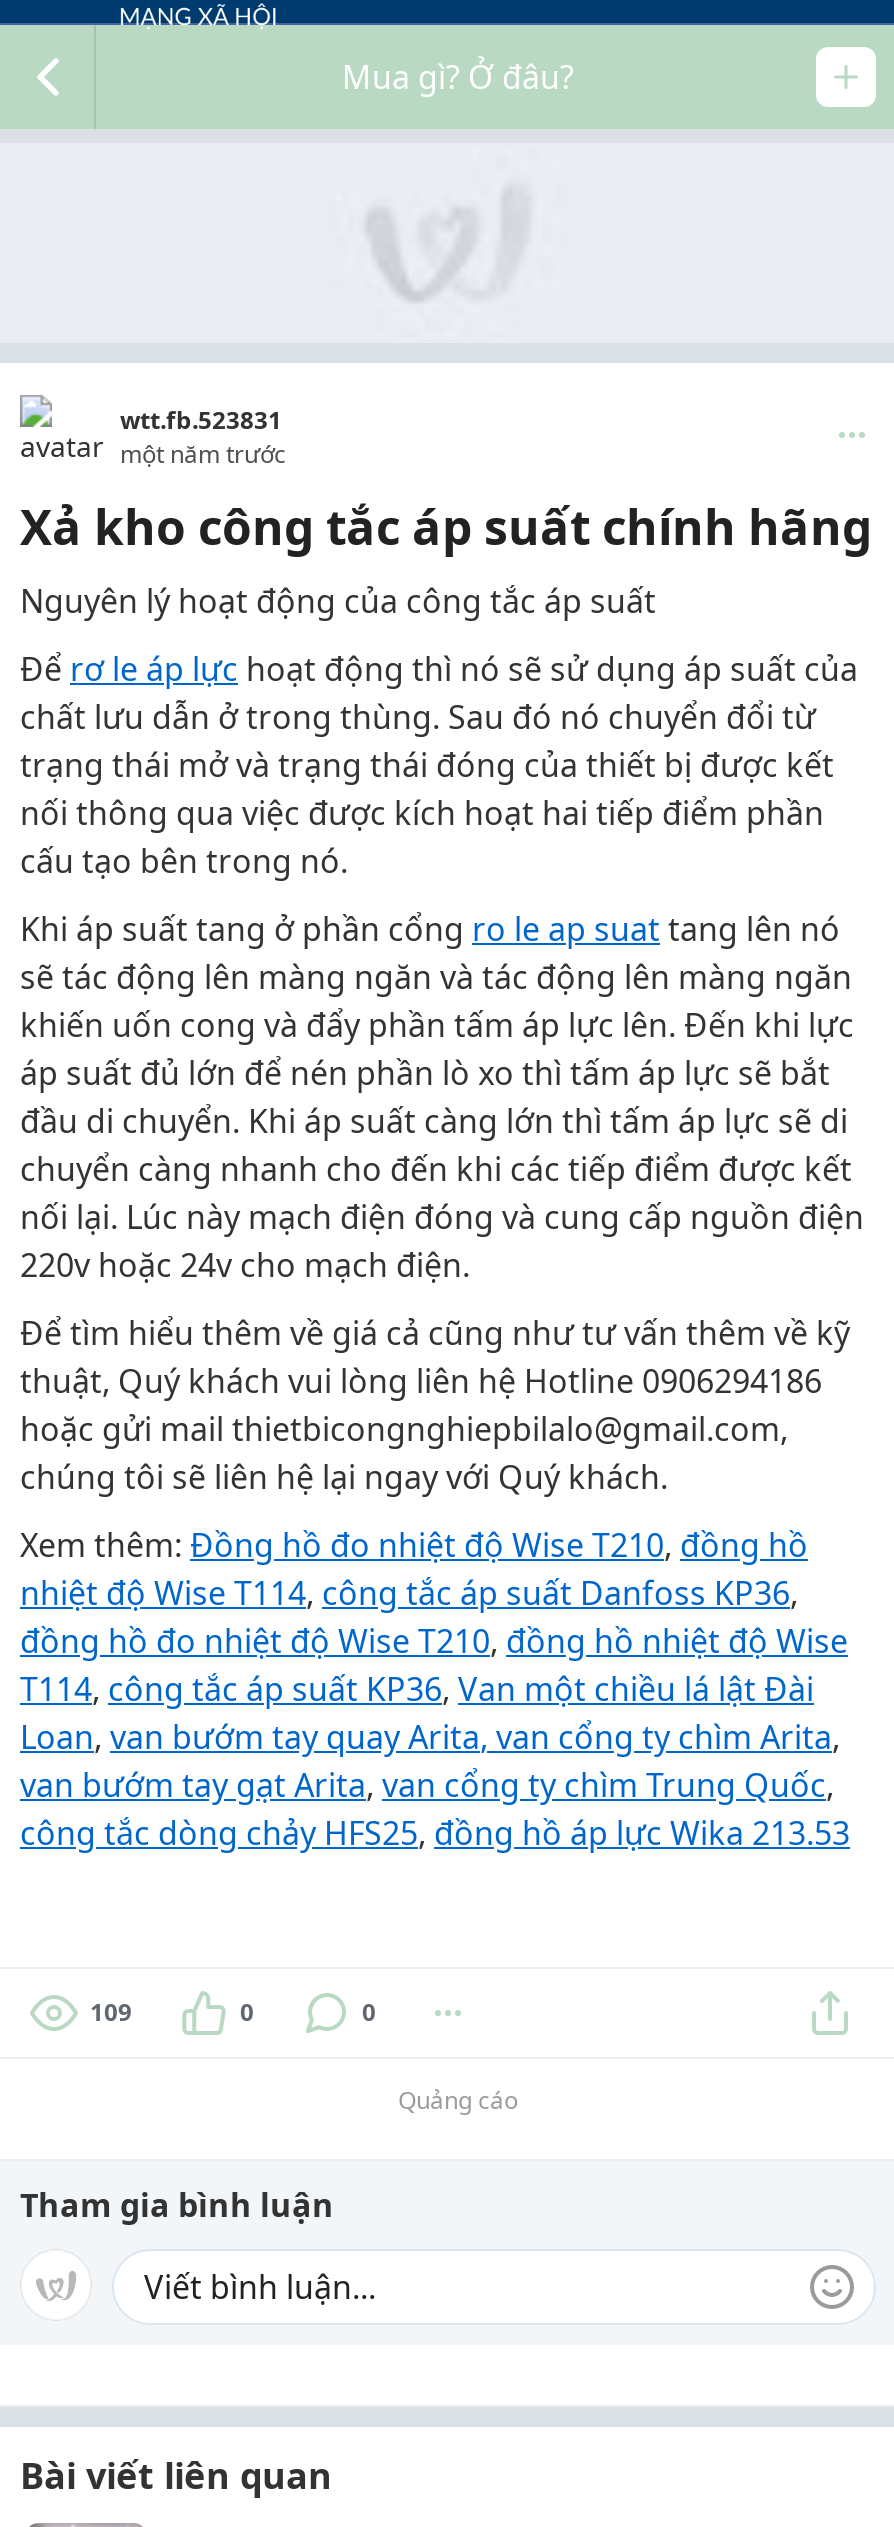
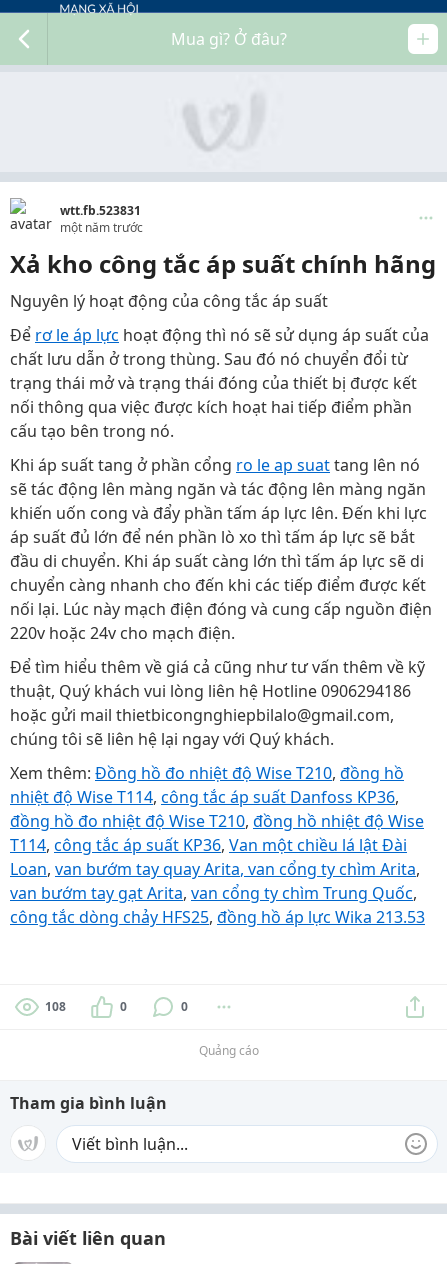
- 109
+ 108
